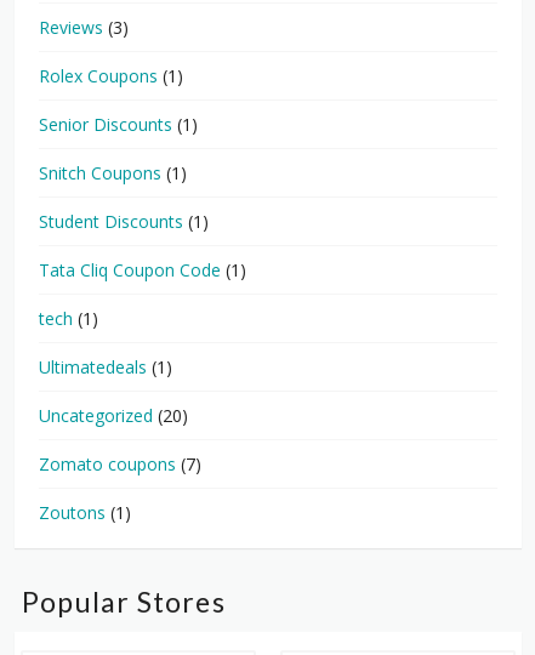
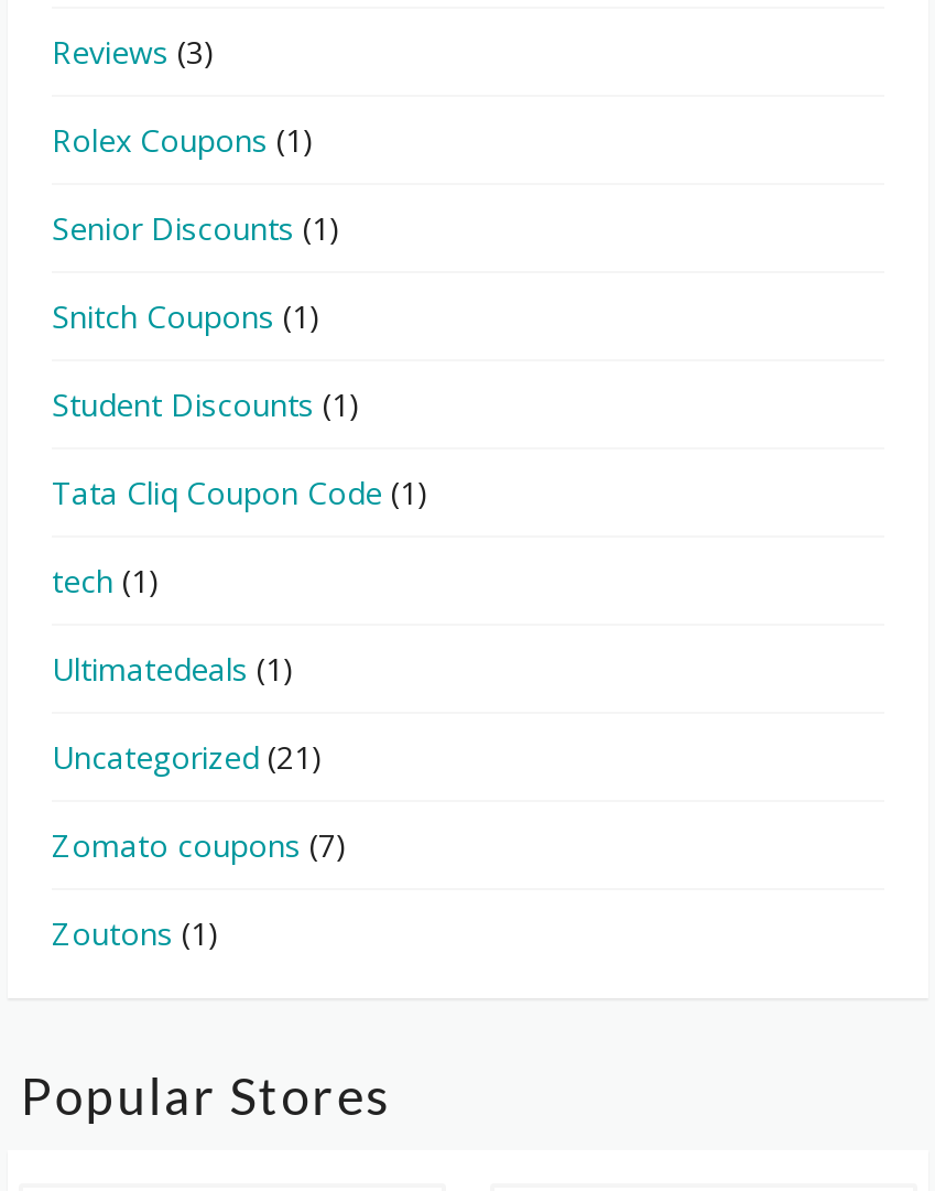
- Uncategorized (20)
+ Uncategorized (21)
